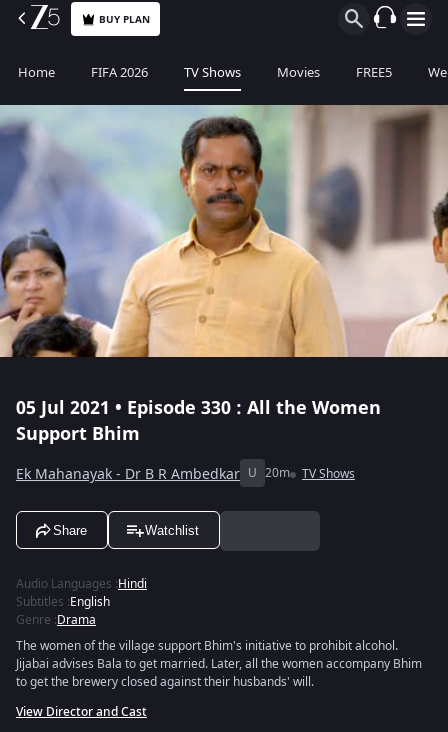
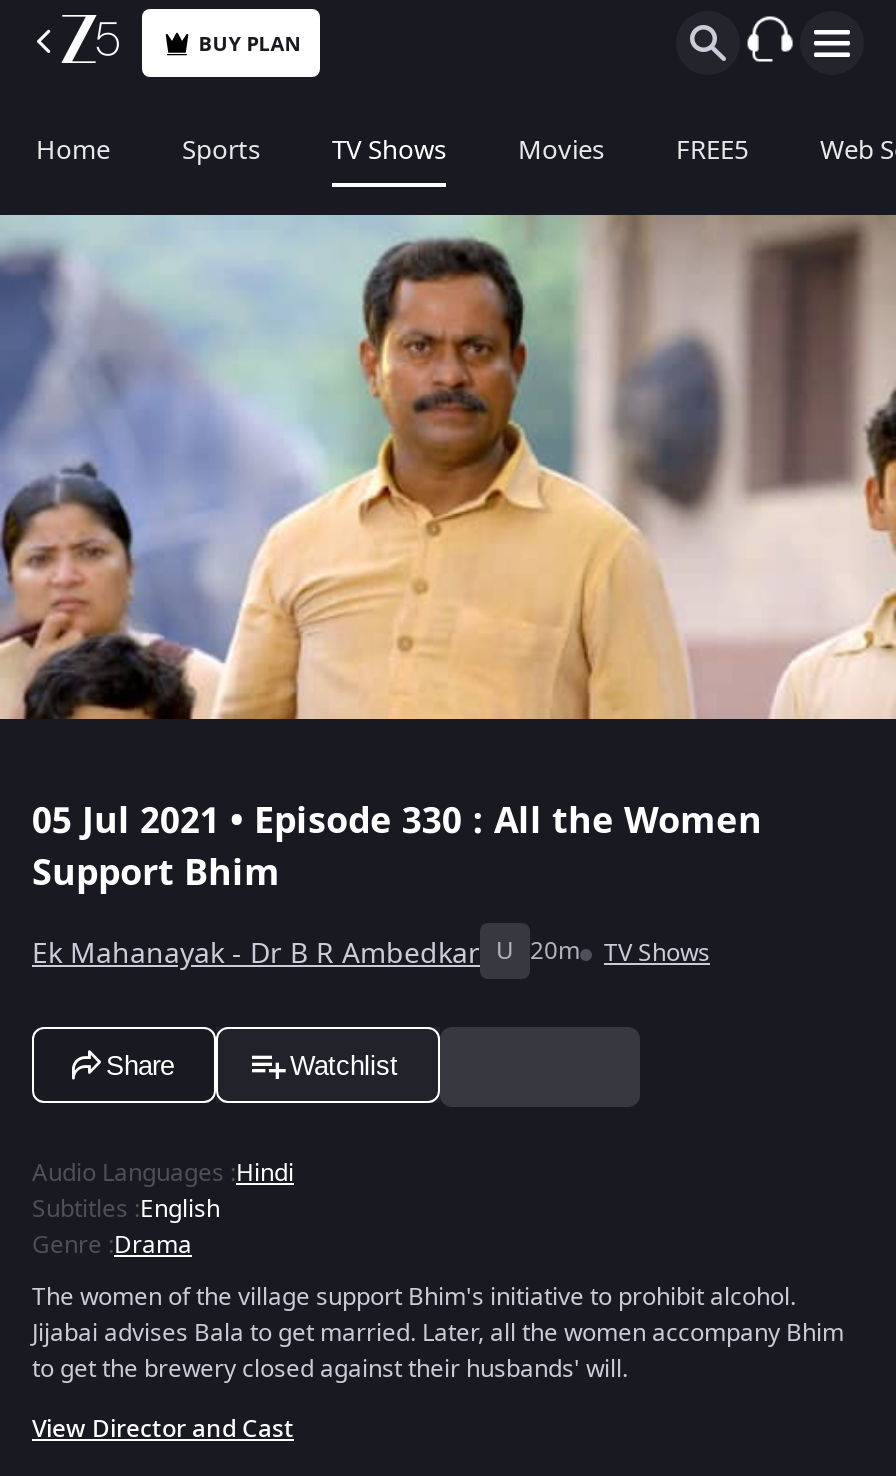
- FIFA 2026
+ Sports
